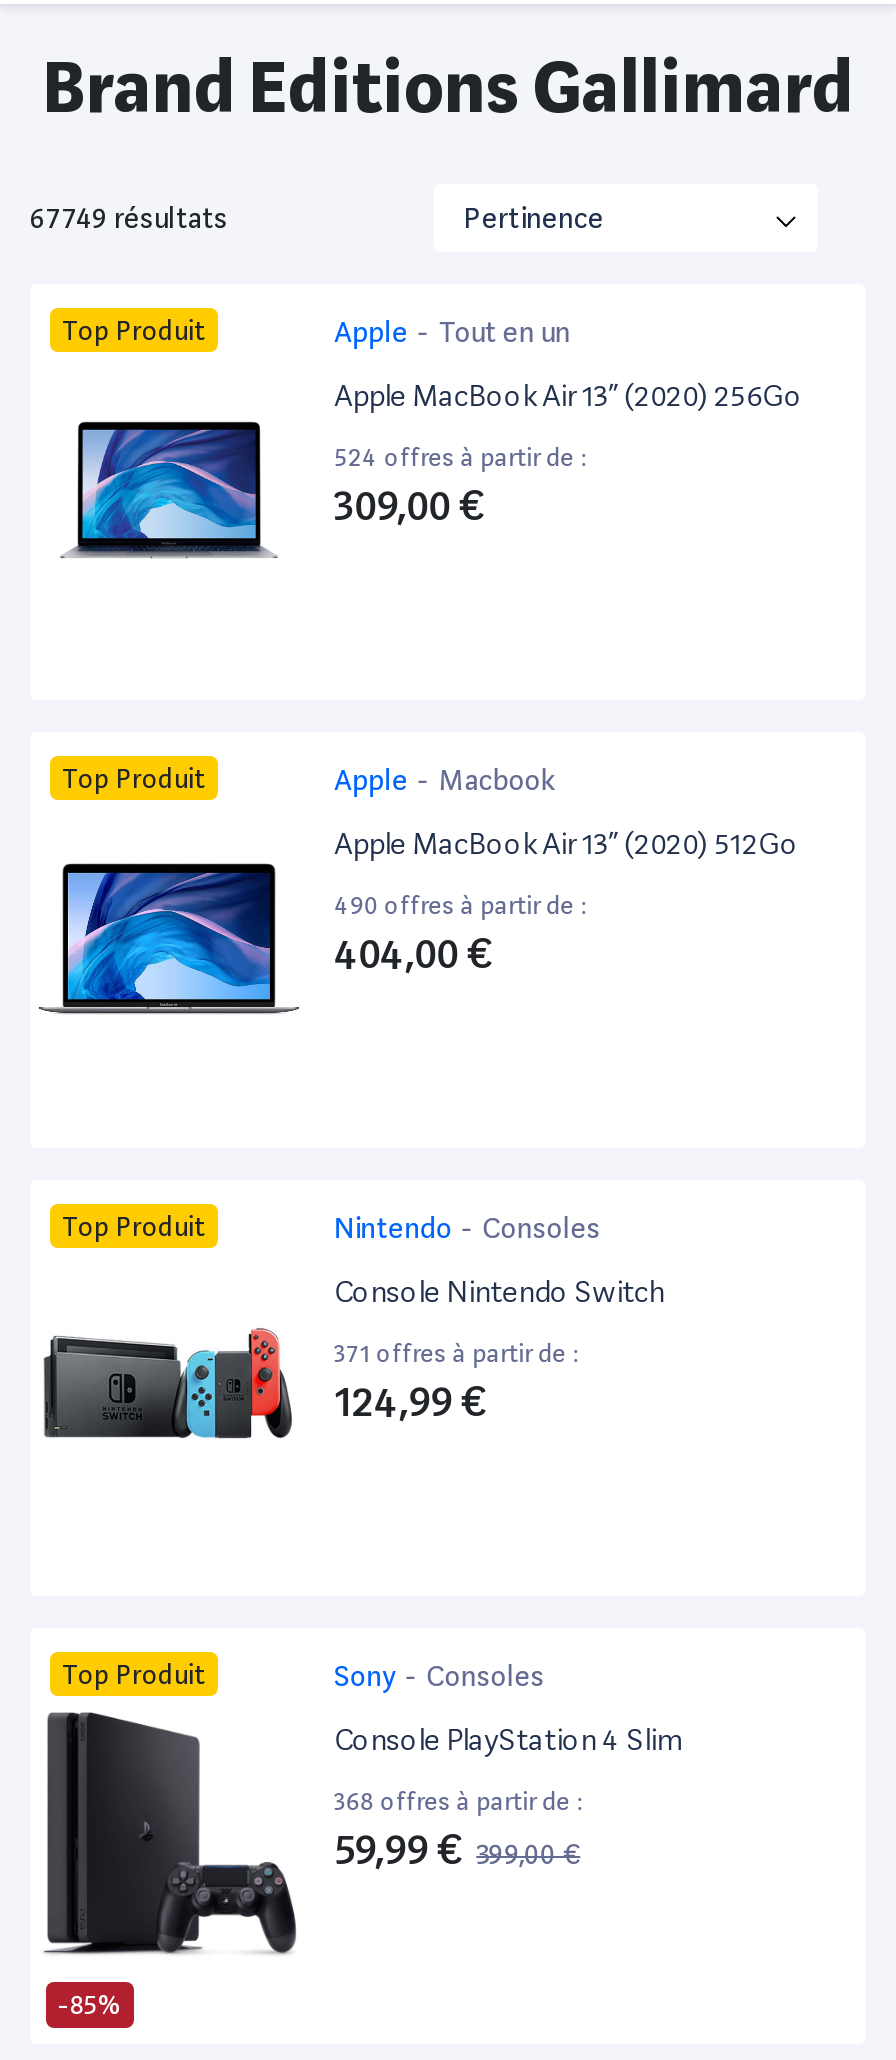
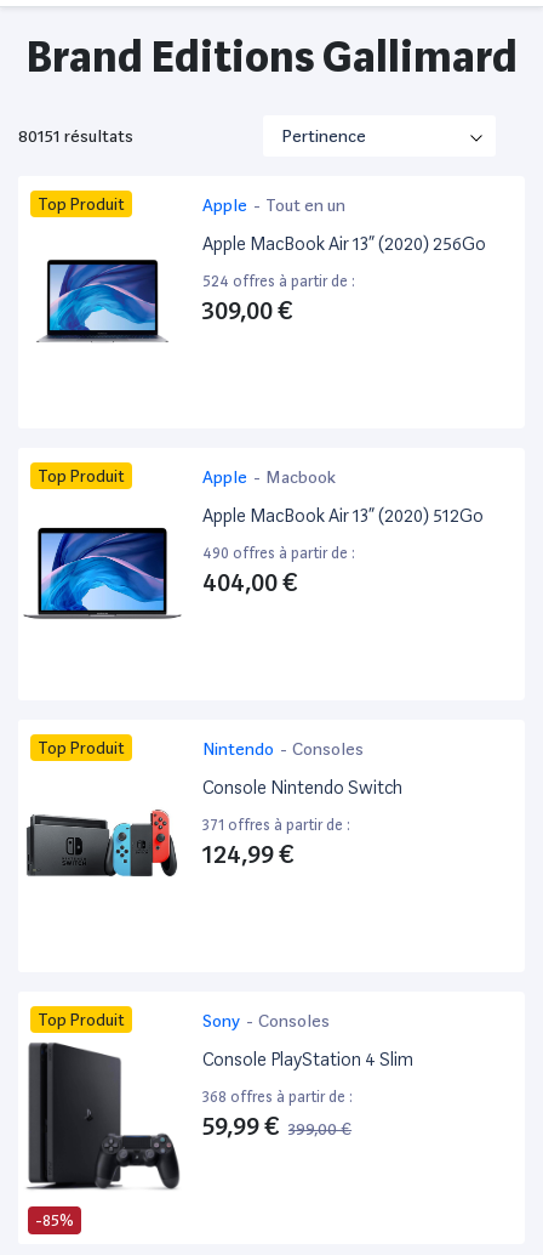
- 67749 résultats
+ 80151 résultats
